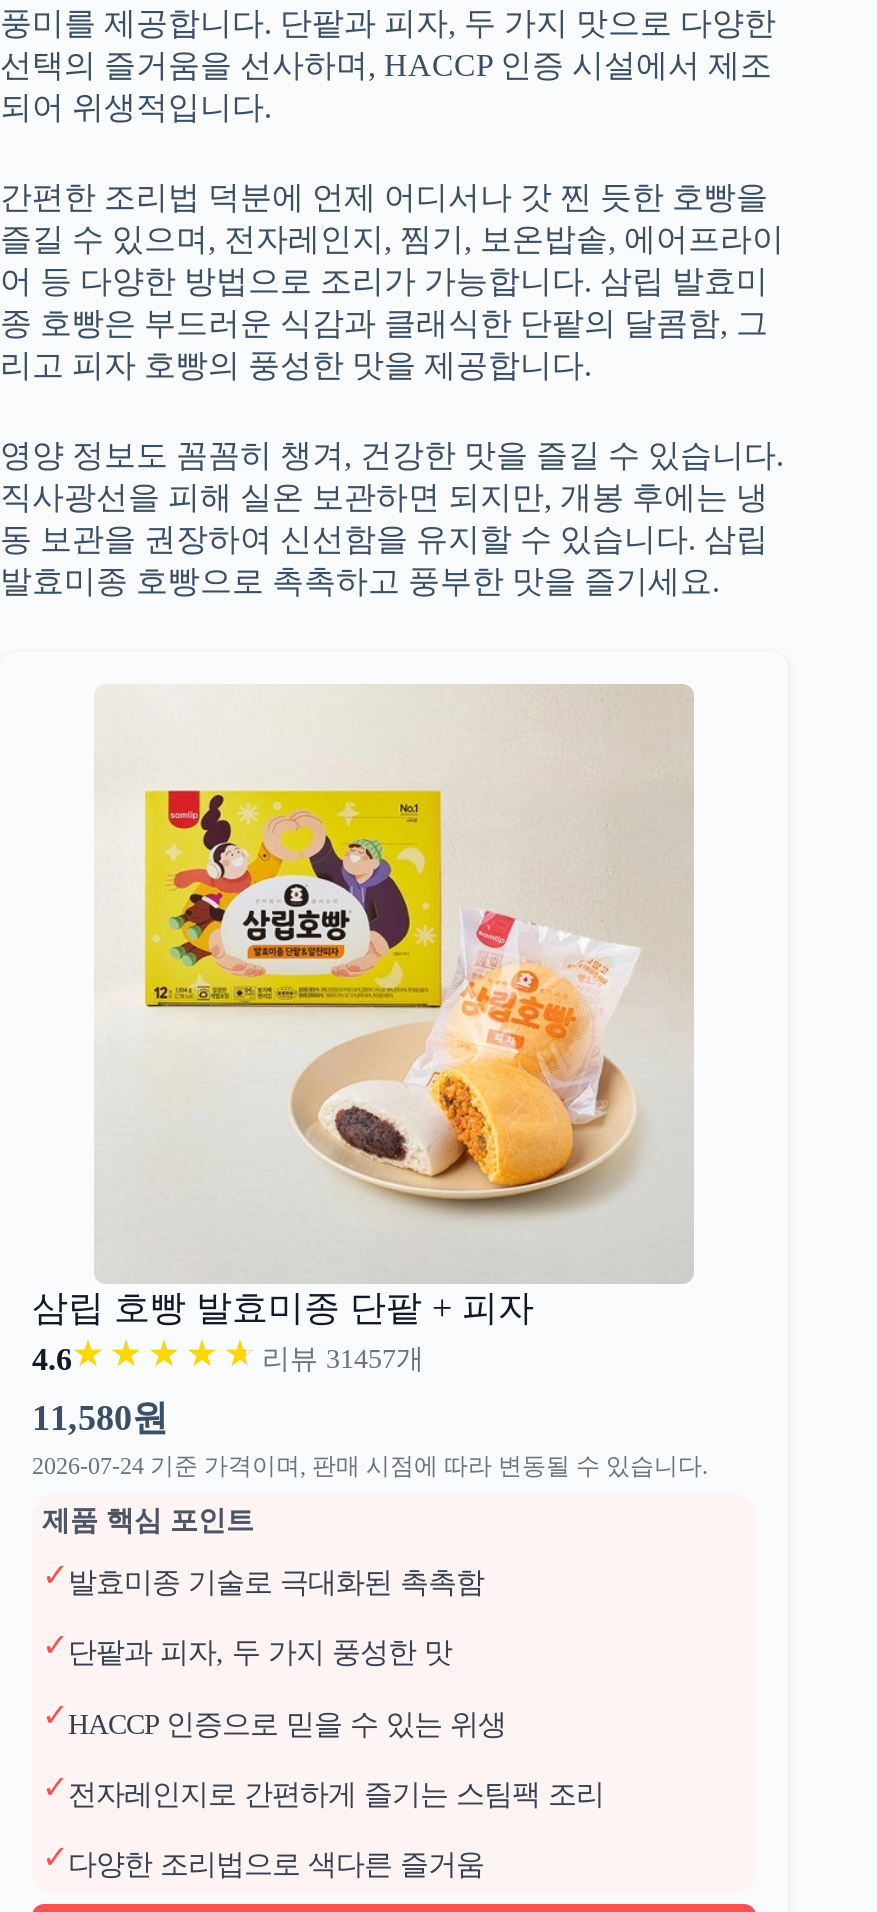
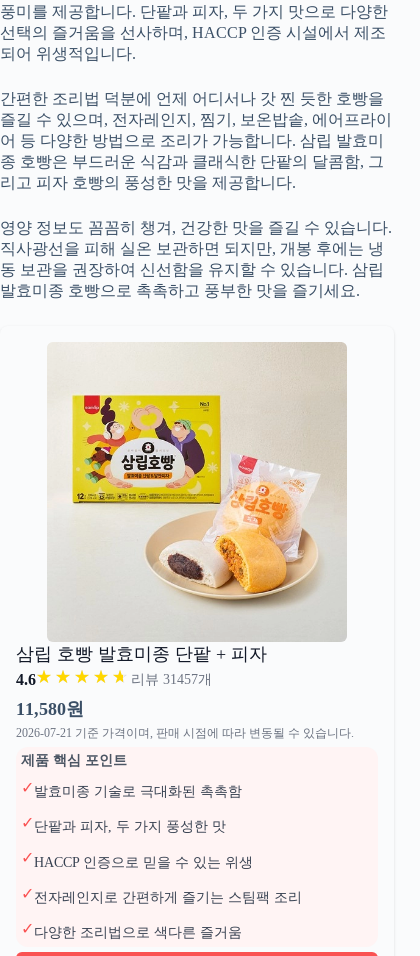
- 2026-07-24 기준 가격이며, 판매 시점에 따라 변동될 수 있습니다.
+ 2026-07-21 기준 가격이며, 판매 시점에 따라 변동될 수 있습니다.
